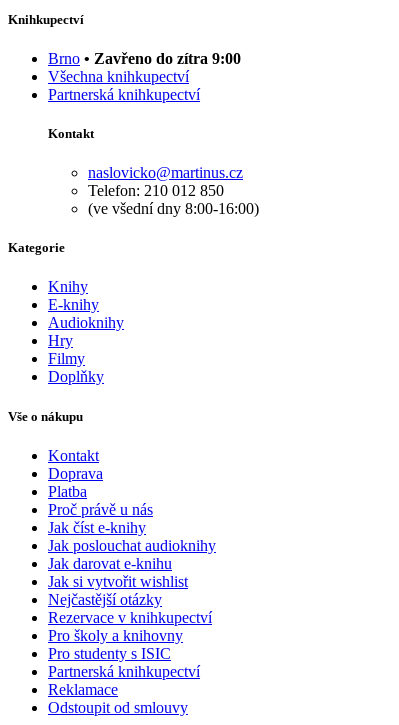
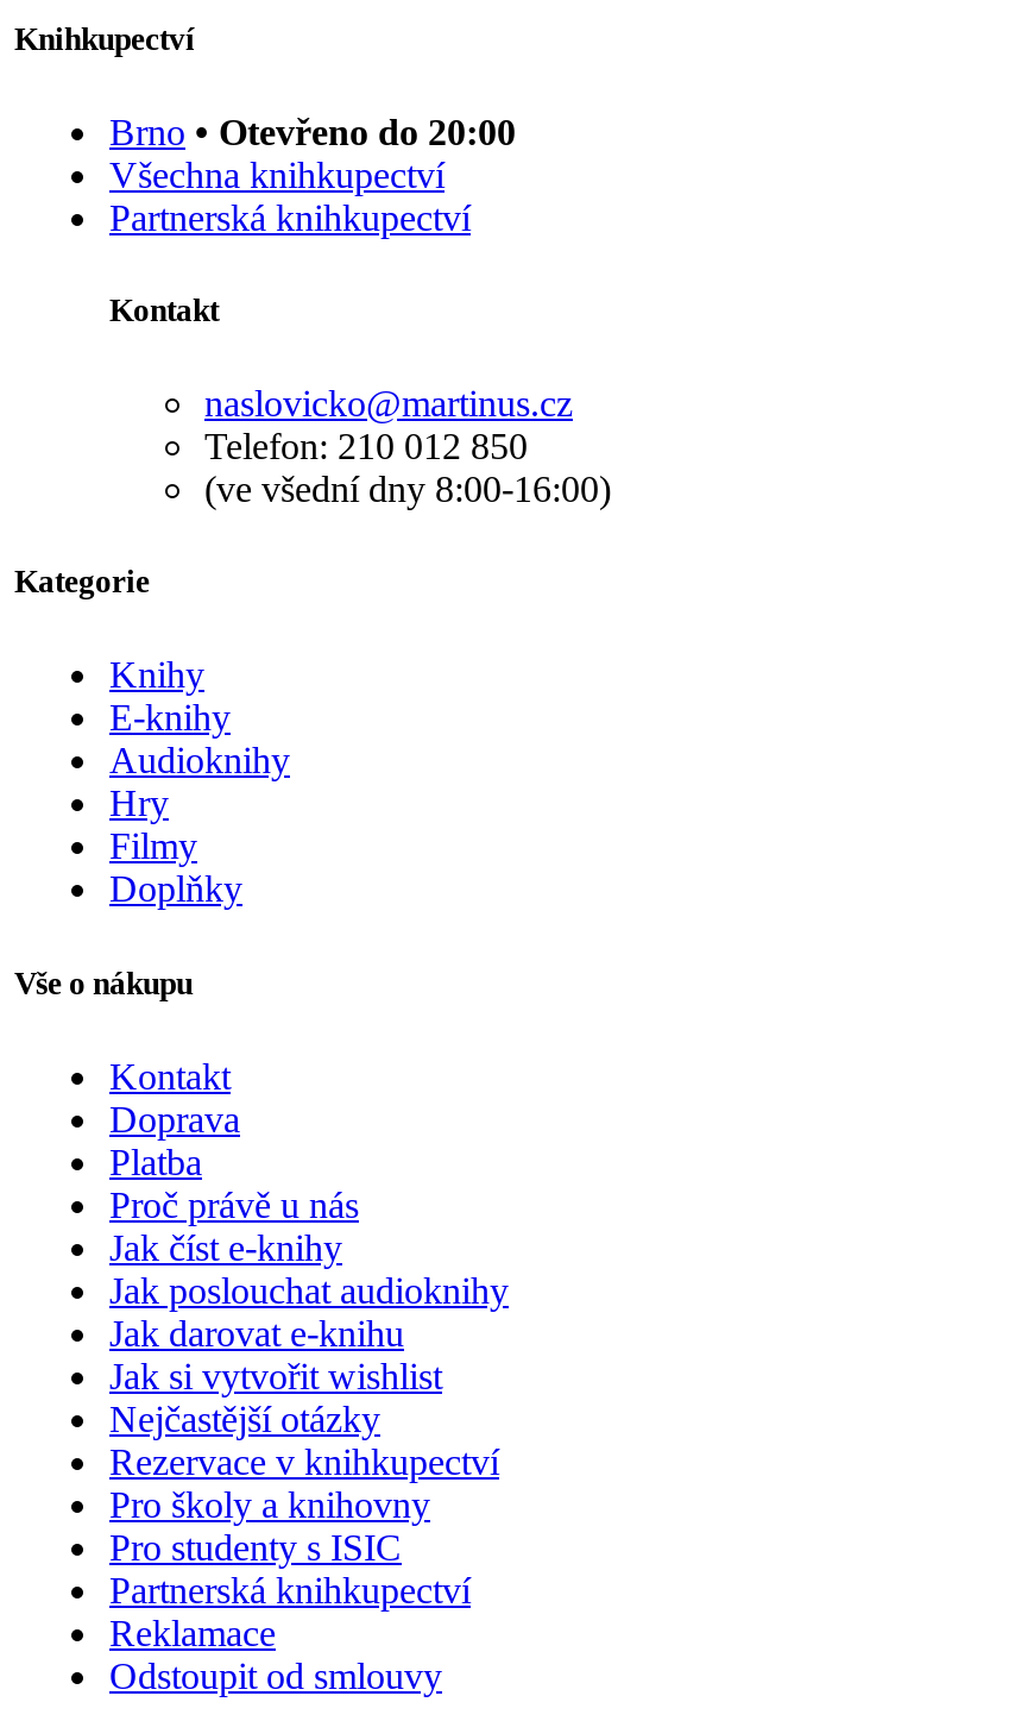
- Brno • Zavřeno do zítra 9:00
+ Brno • Otevřeno do 20:00
